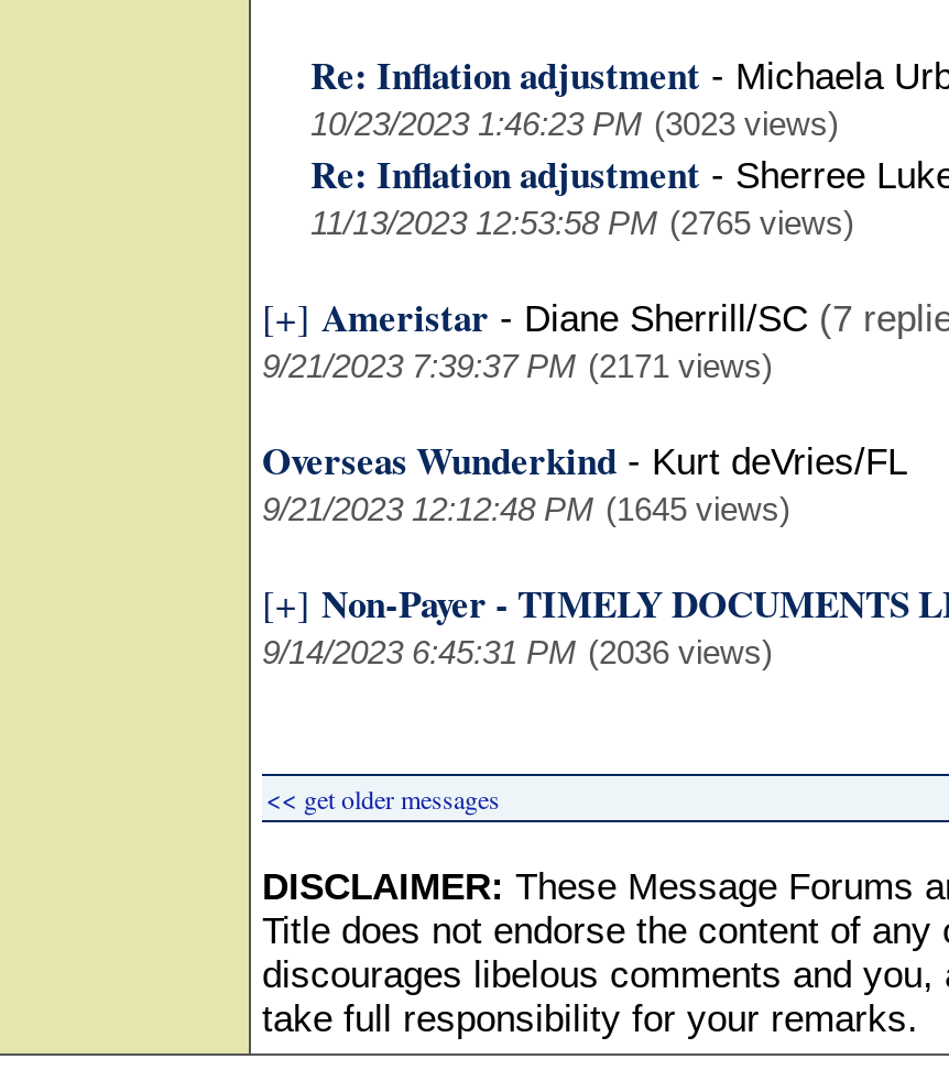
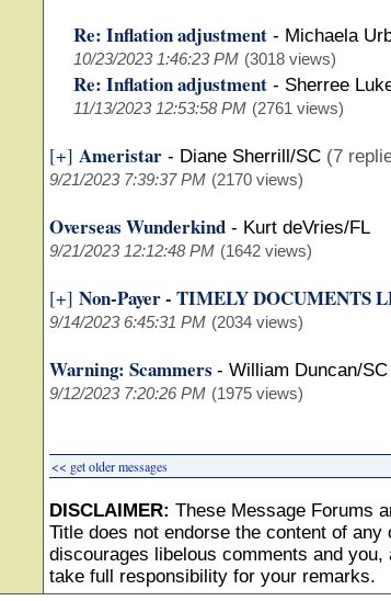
- 10/23/2023 1:46:23 PM (3023 views)
+ 10/23/2023 1:46:23 PM (3018 views)

- 11/13/2023 12:53:58 PM (2765 views)
+ 11/13/2023 12:53:58 PM (2761 views)

- 9/21/2023 7:39:37 PM (2171 views)
+ 9/21/2023 7:39:37 PM (2170 views)

- 9/21/2023 12:12:48 PM (1645 views)
+ 9/21/2023 12:12:48 PM (1642 views)

- 9/14/2023 6:45:31 PM (2036 views)
+ 9/14/2023 6:45:31 PM (2034 views)
+ Warning: Scammers - William Duncan/SC
+ 9/12/2023 7:20:26 PM (1975 views)
